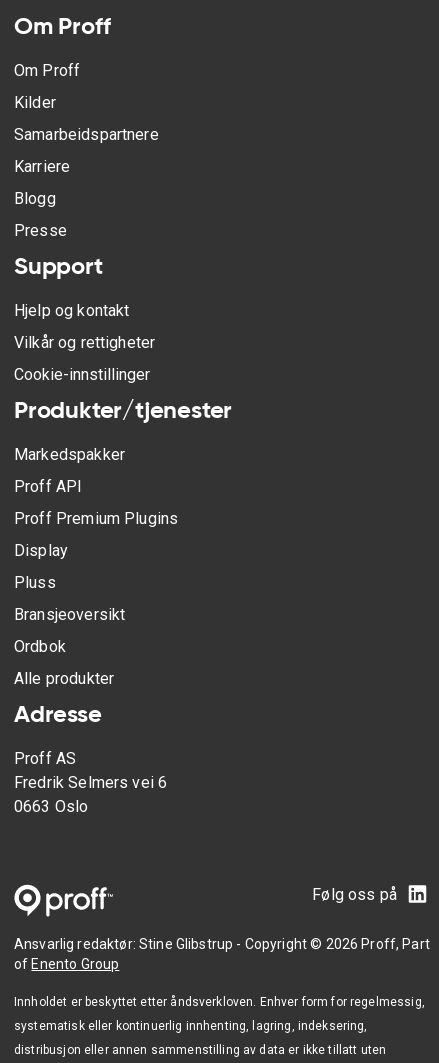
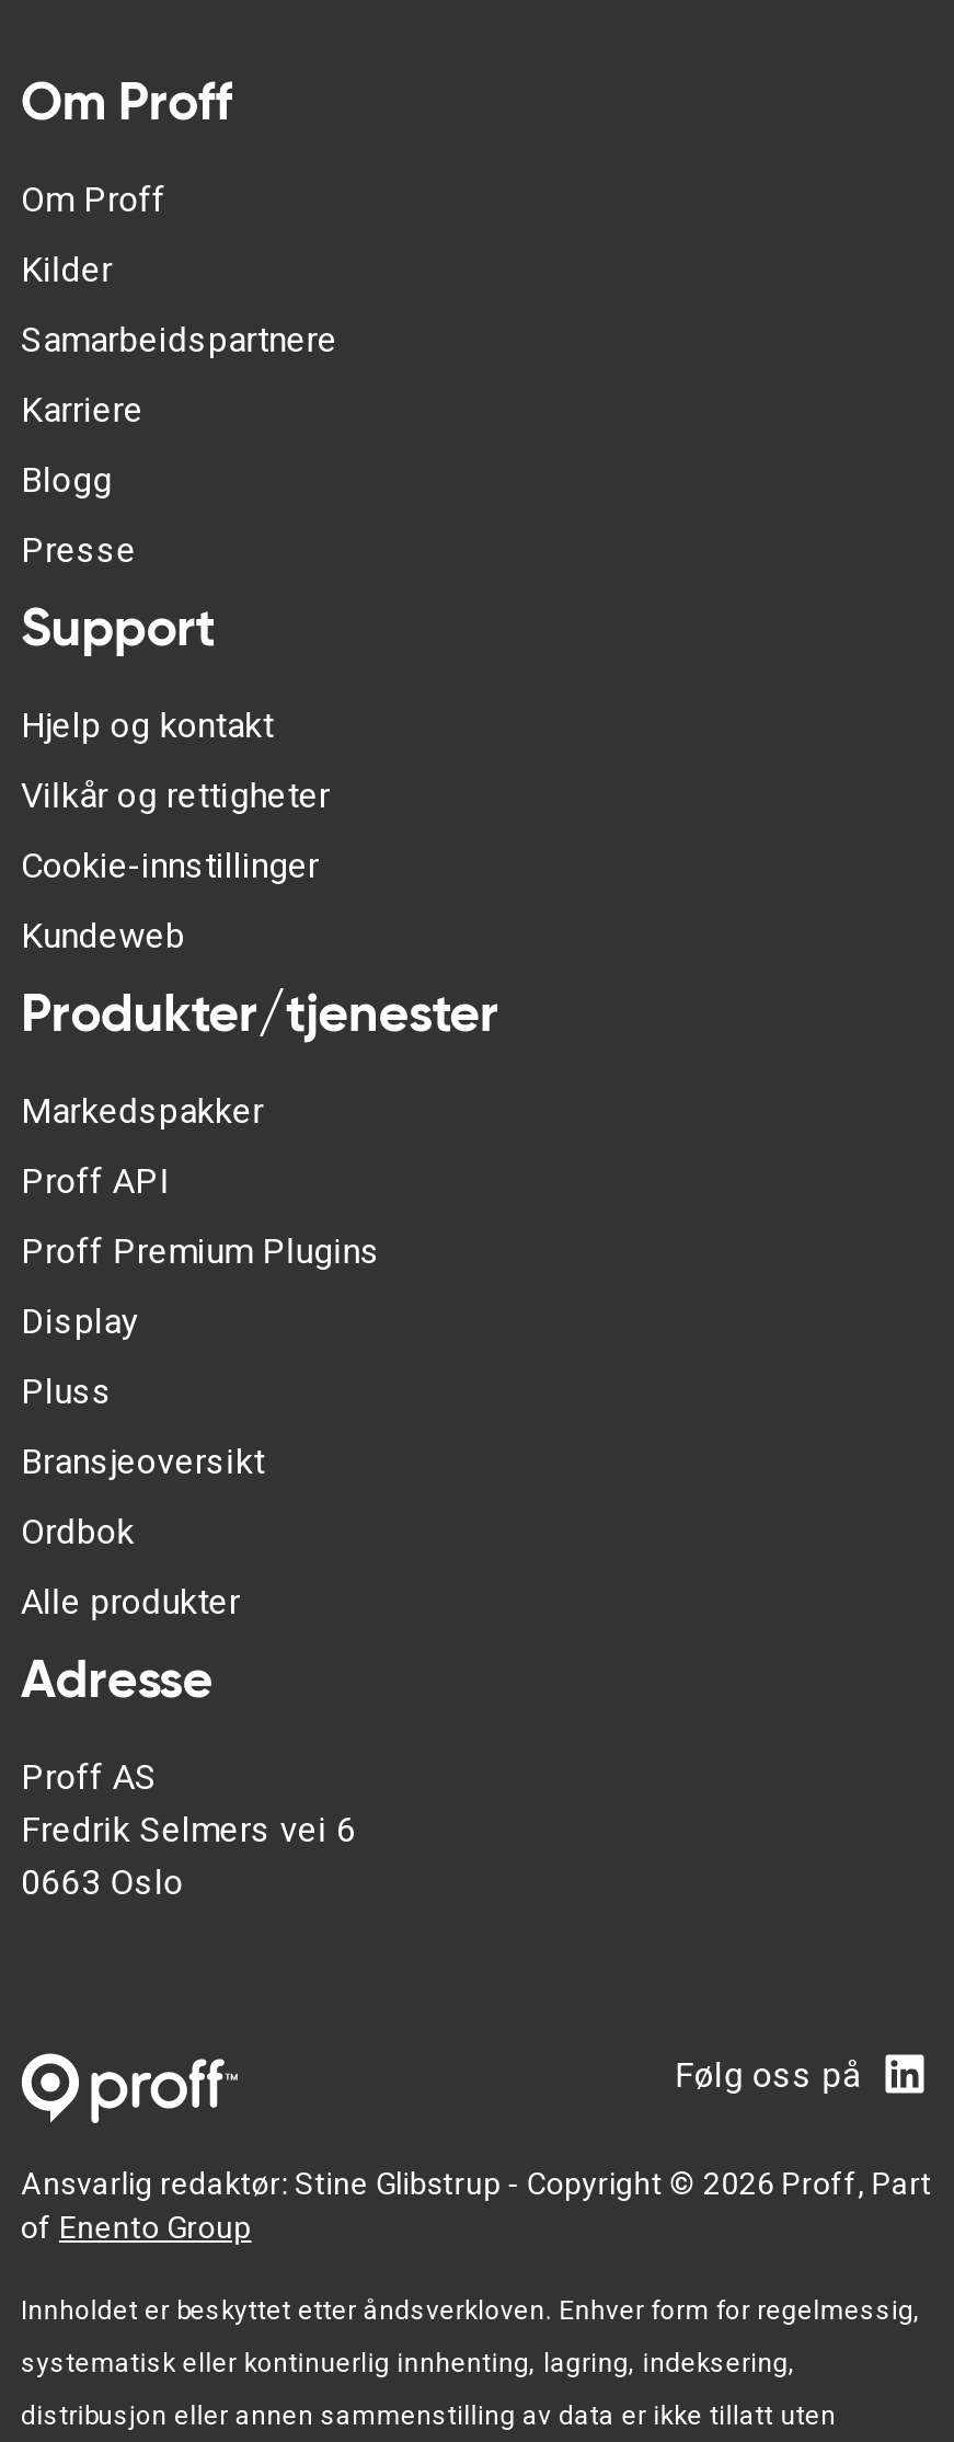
+ Kundeweb
